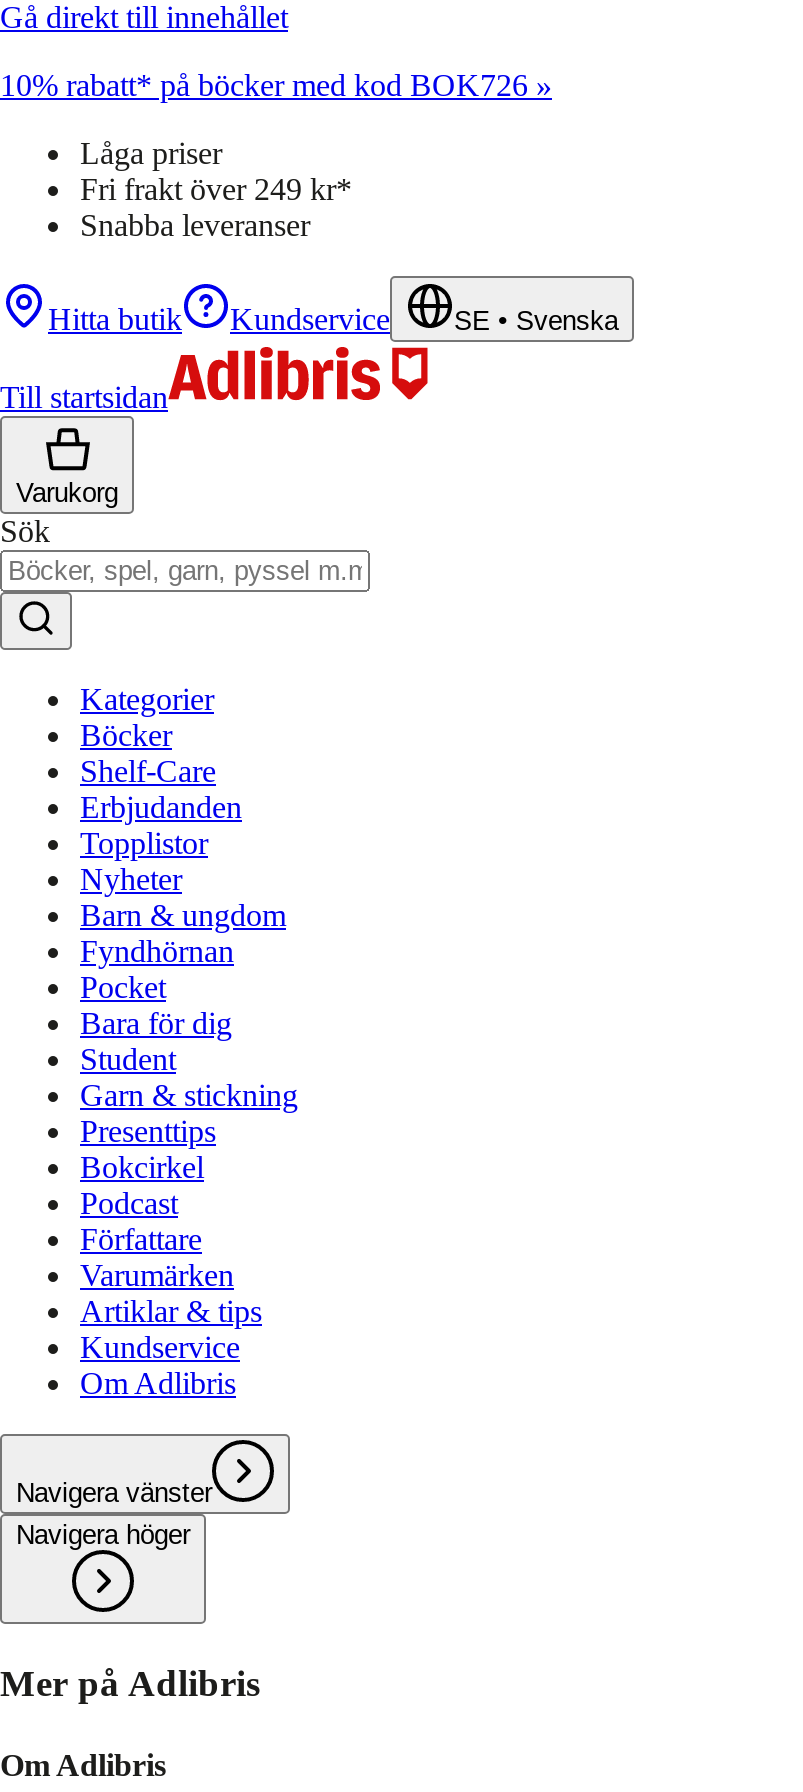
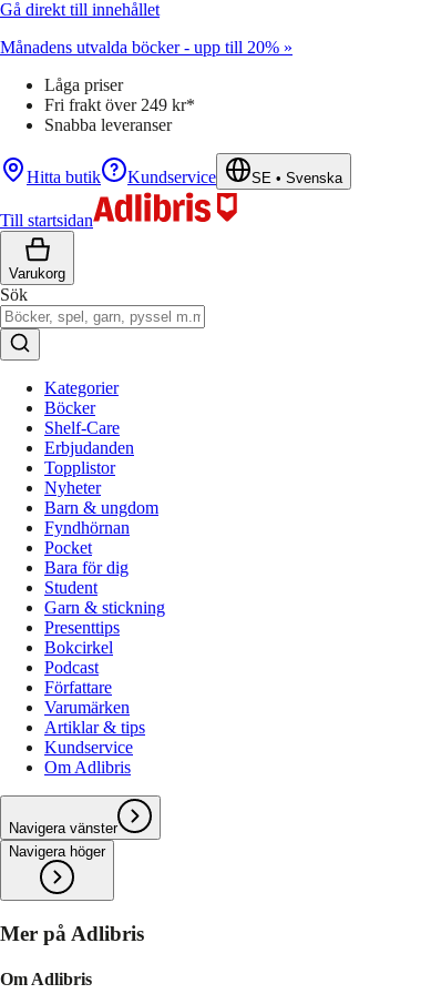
- 10% rabatt* på böcker med kod BOK726 »
+ Månadens utvalda böcker - upp till 20% »
